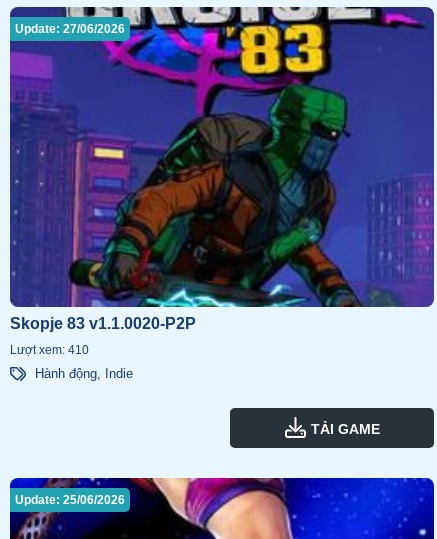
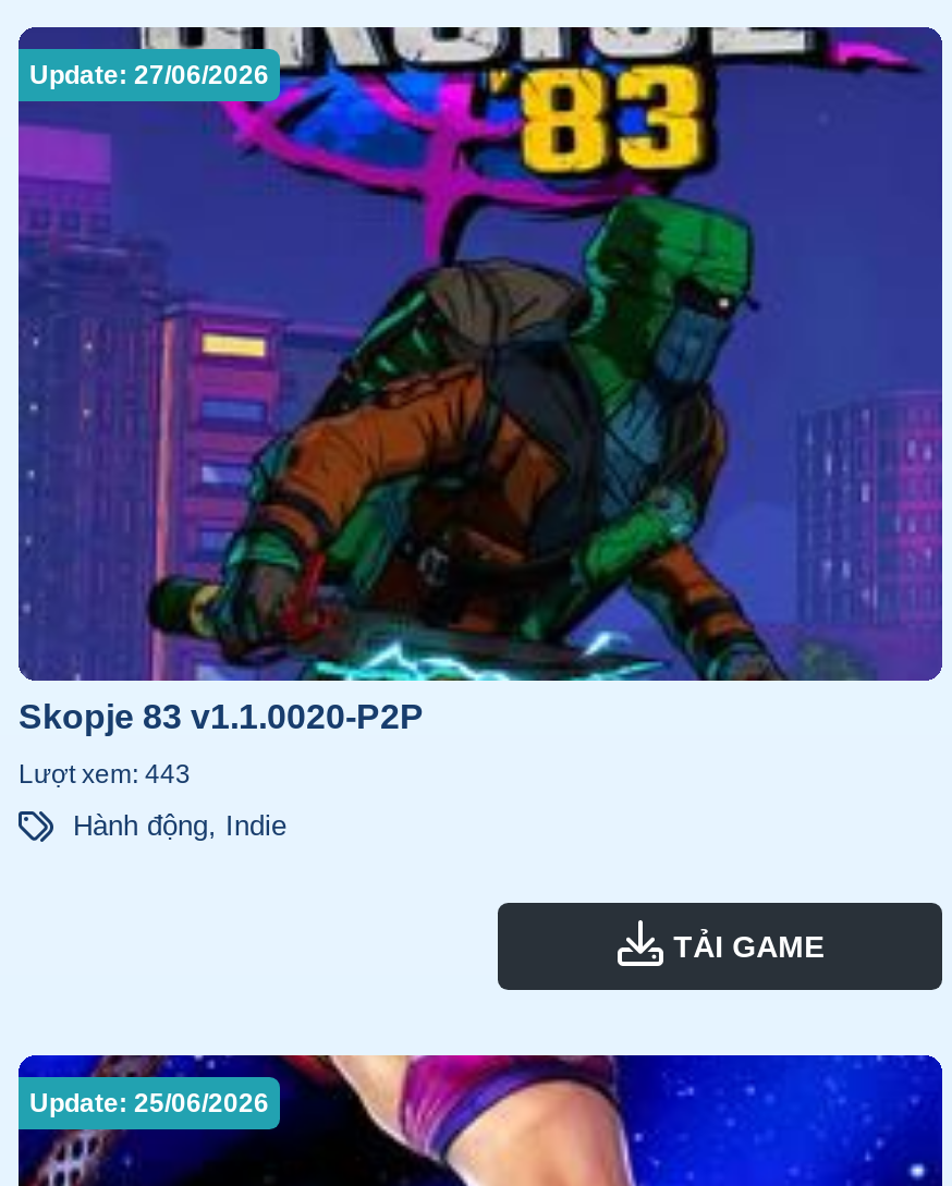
- Lượt xem: 410
+ Lượt xem: 443
